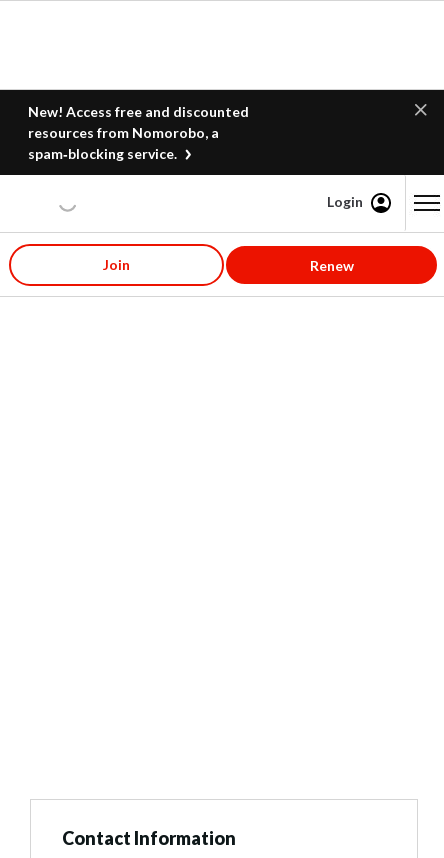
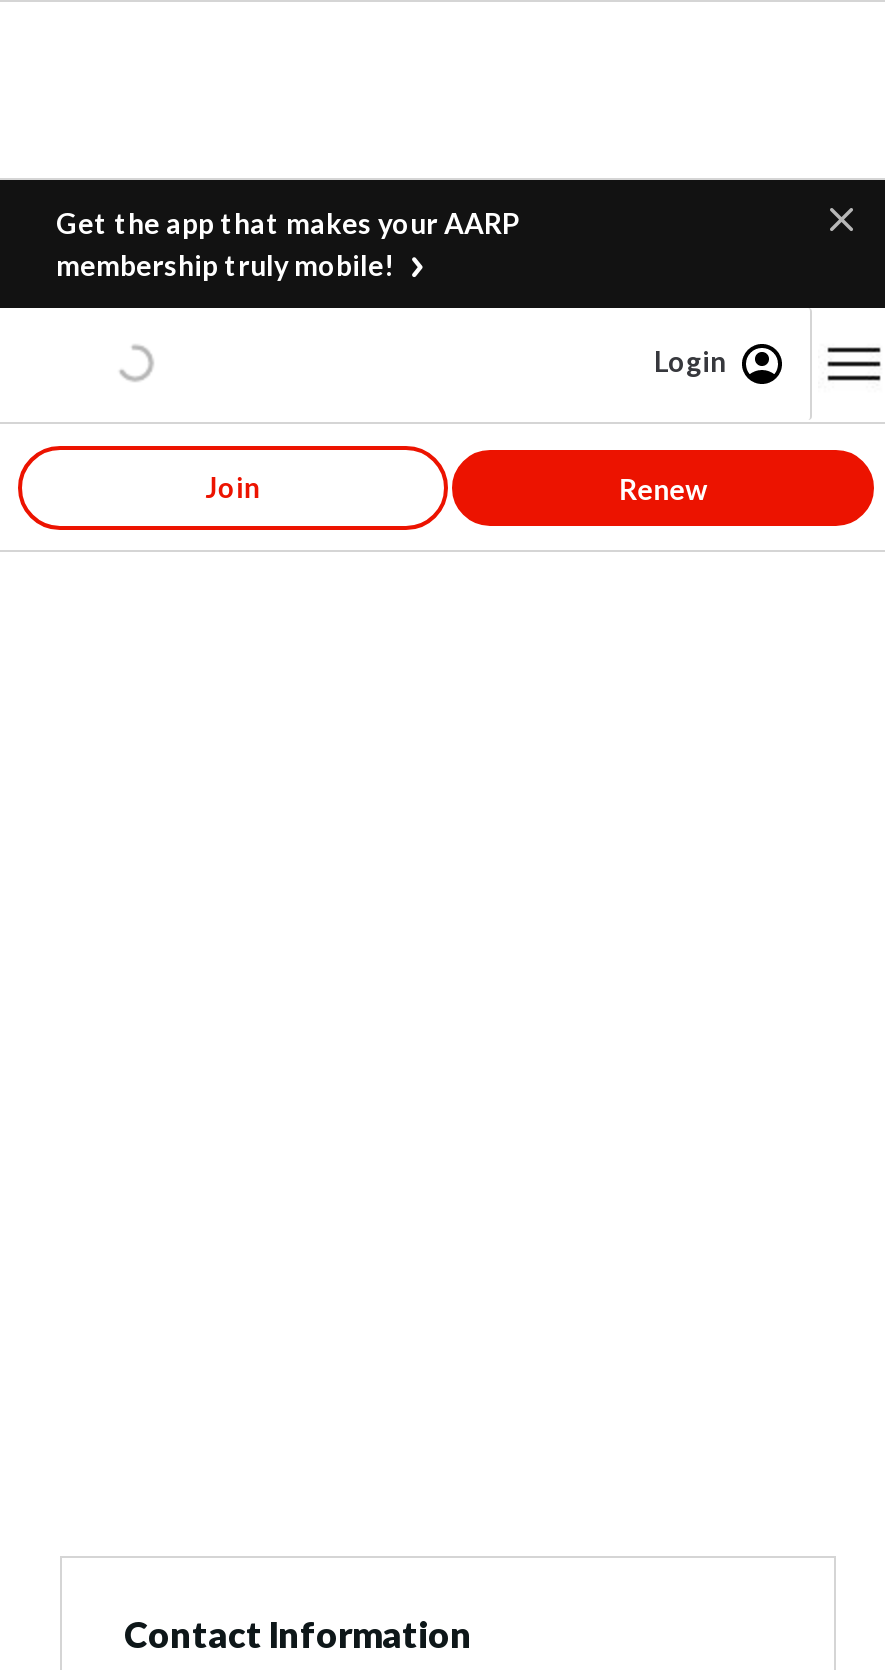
- New! Access free and discounted
- resources from Nomorobo, a
- spam‑blocking service.
+ Get the app that makes your AARP
+ membership truly mobile!
